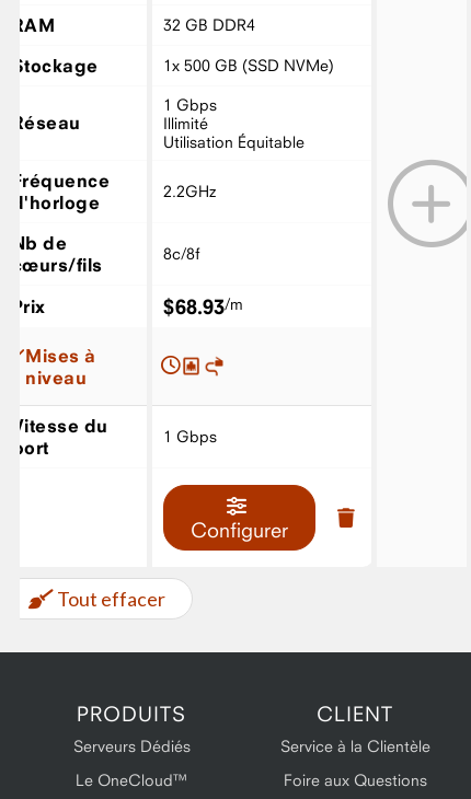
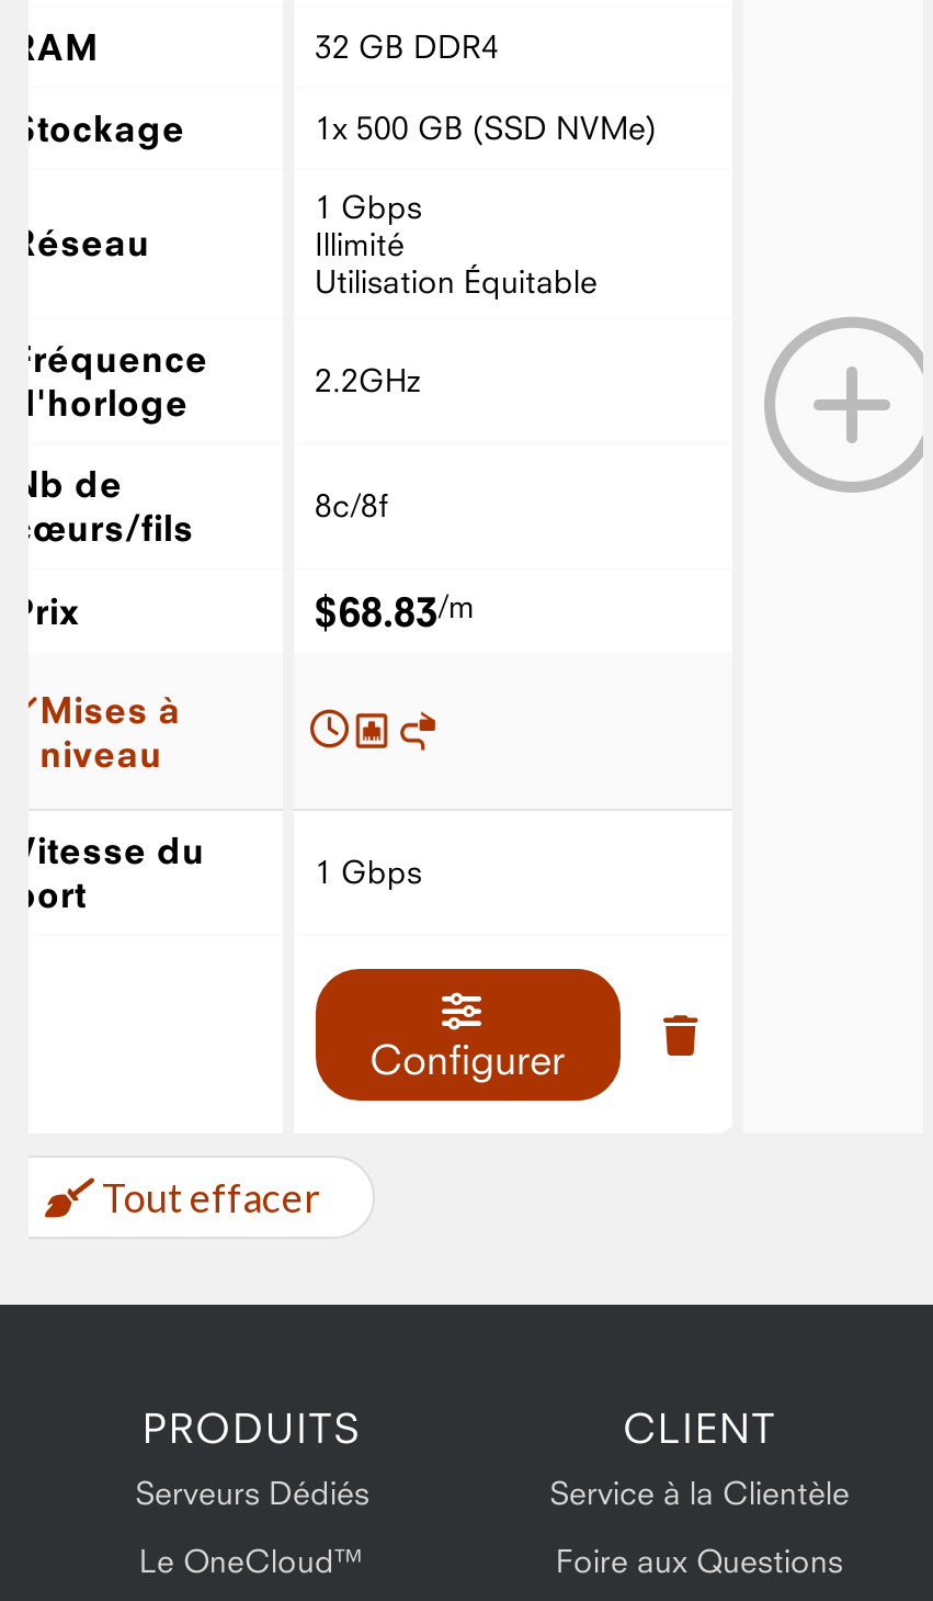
- $68.93/m
+ $68.83/m
